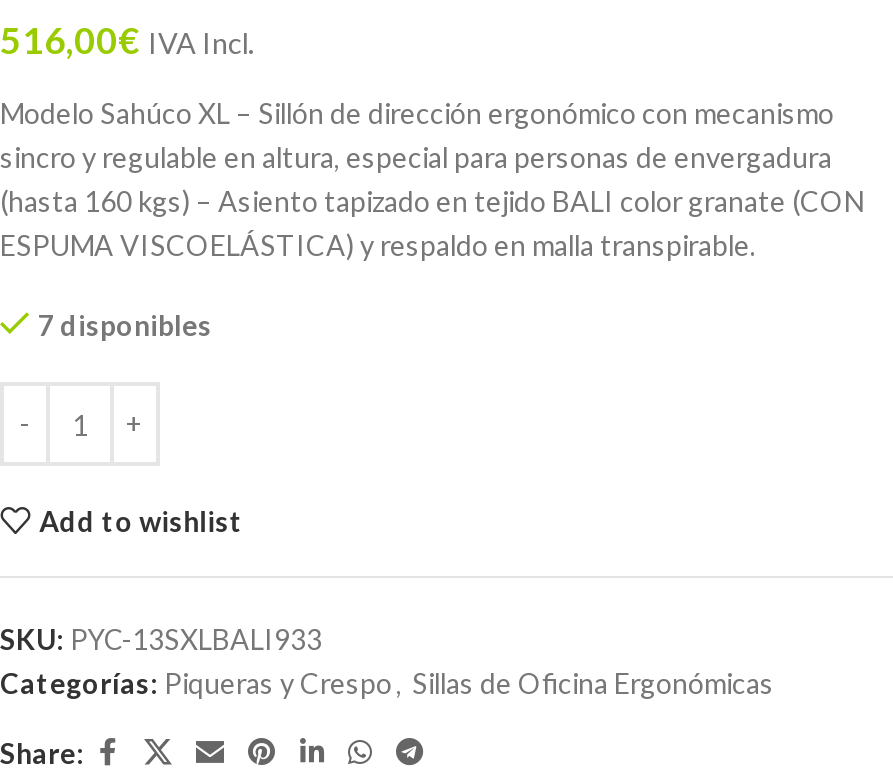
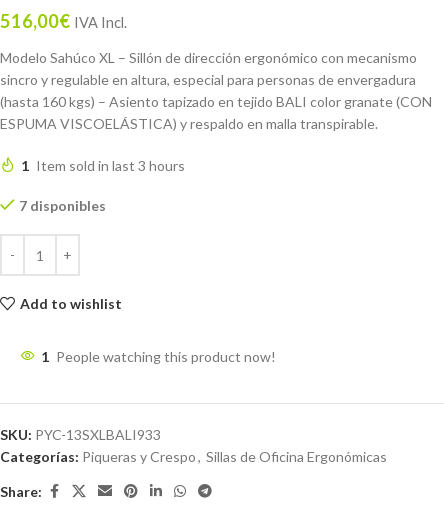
+ 1 Item sold in last 3 hours

+ 1 People watching this product now!
